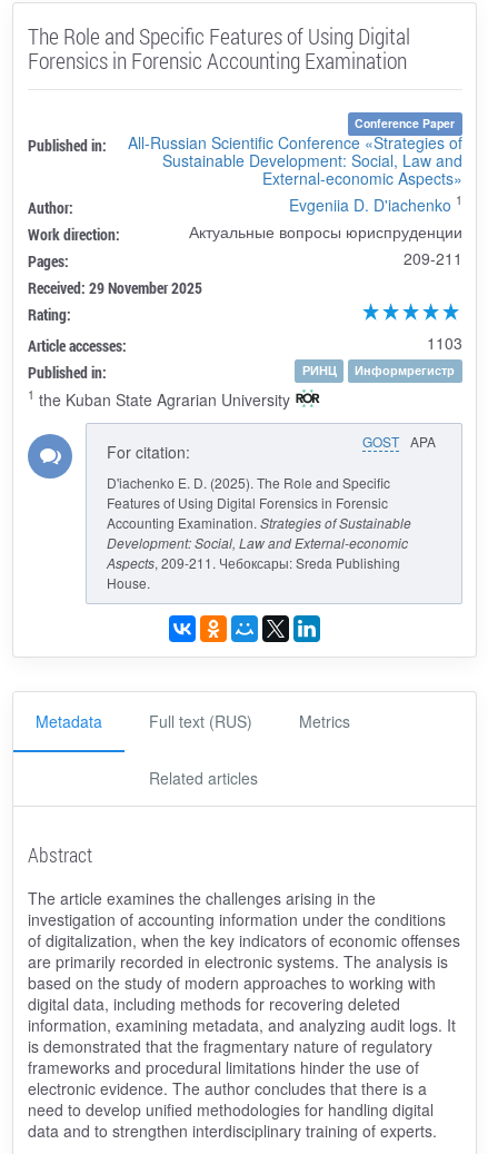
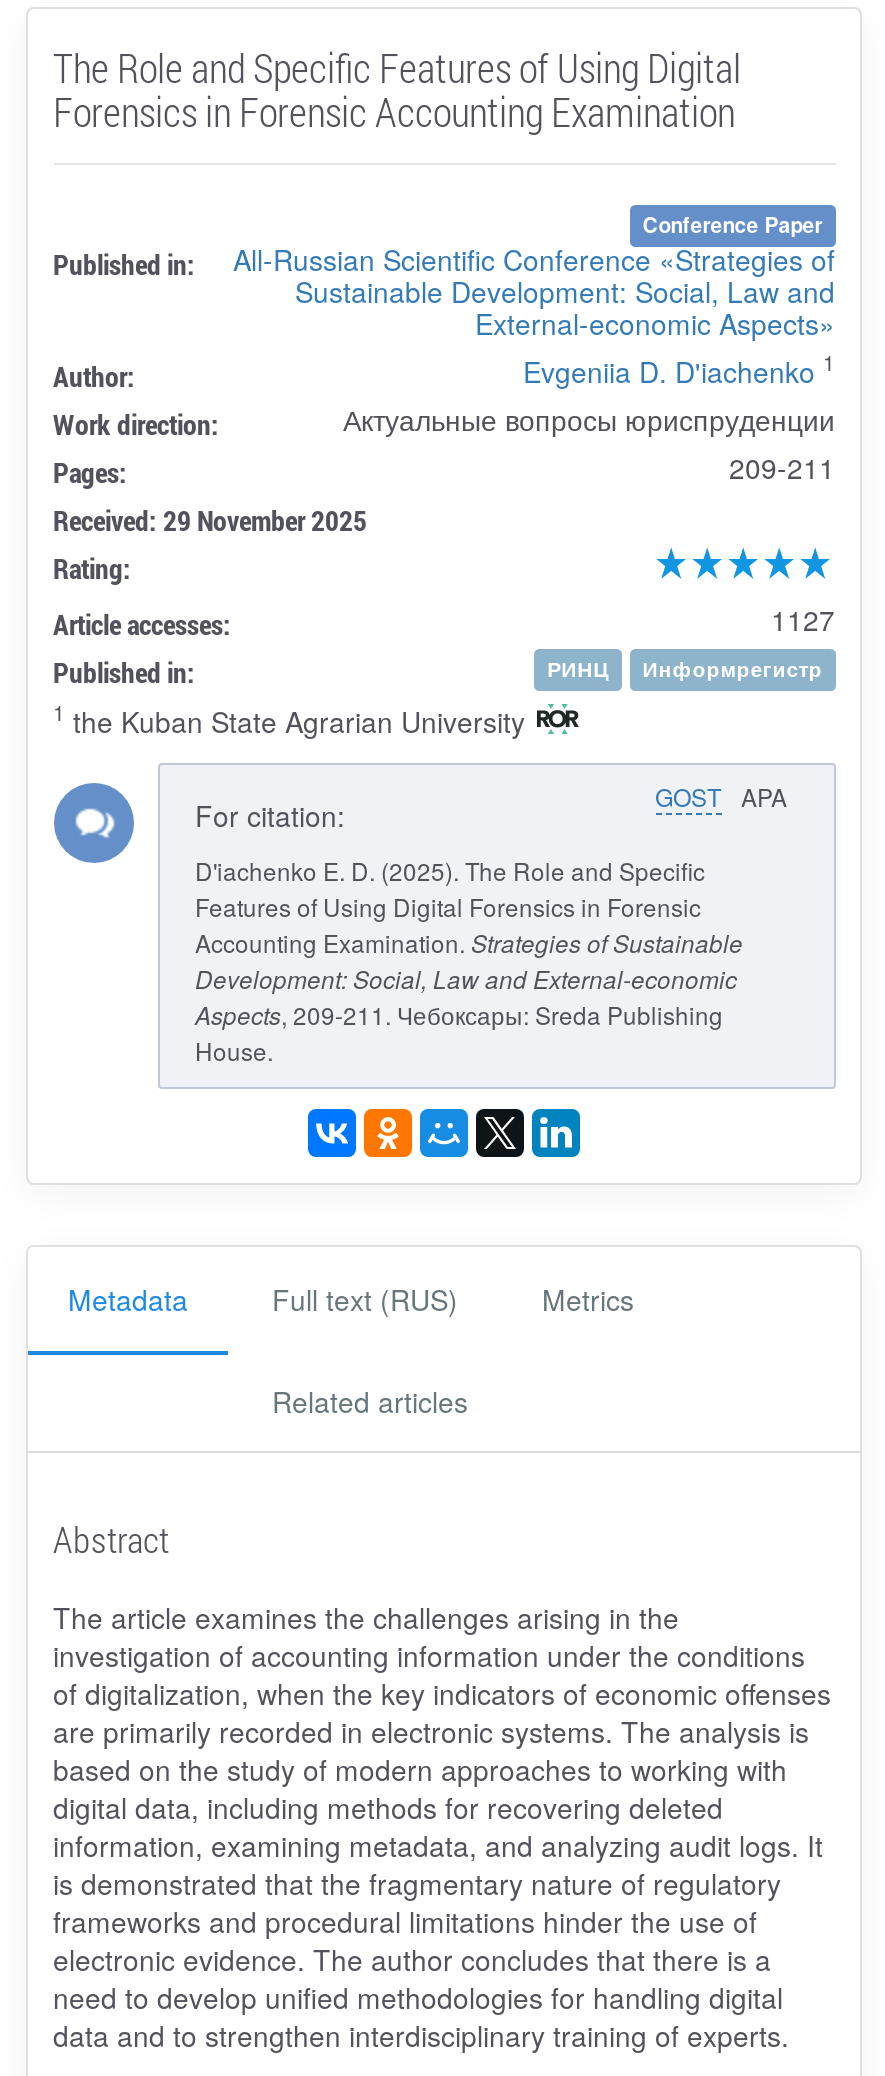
- 1103
+ 1127
